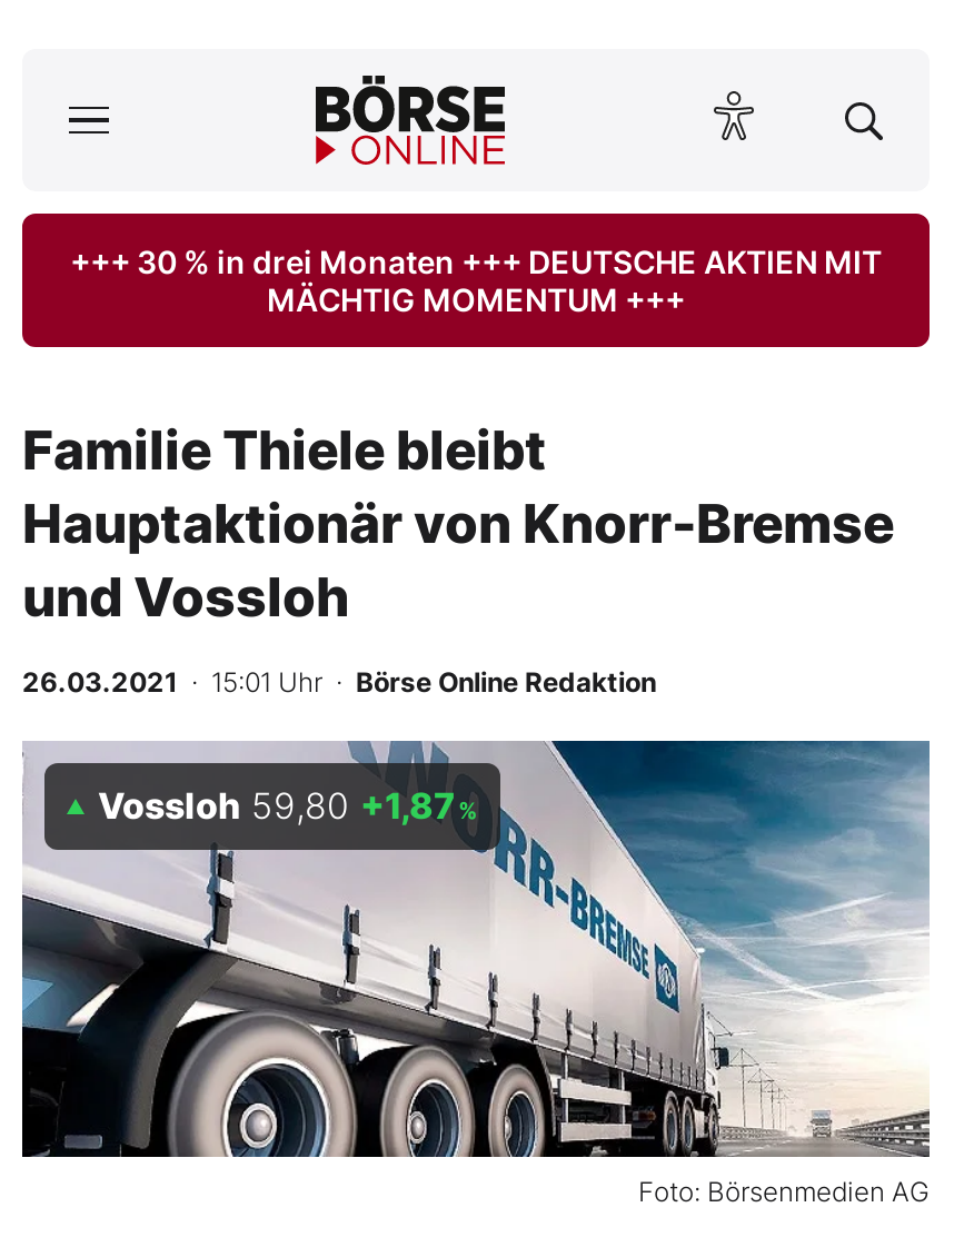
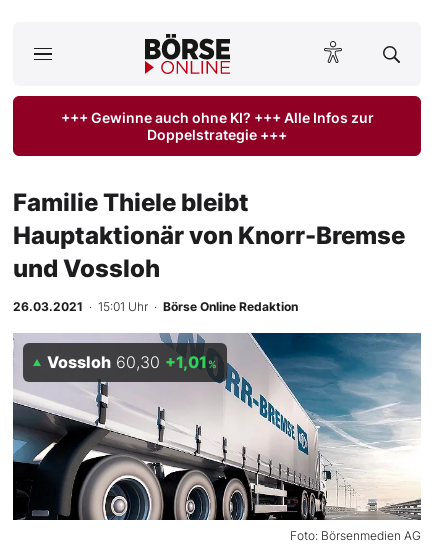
- +++ 30 % in drei Monaten +++ DEUTSCHE AKTIEN MIT
- MÄCHTIG MOMENTUM +++
+ +++ Gewinne auch ohne KI? +++ Alle Infos zur
+ Doppelstrategie +++

- Vossloh 59,80 +1,87%
+ Vossloh 60,30 +1,01%
